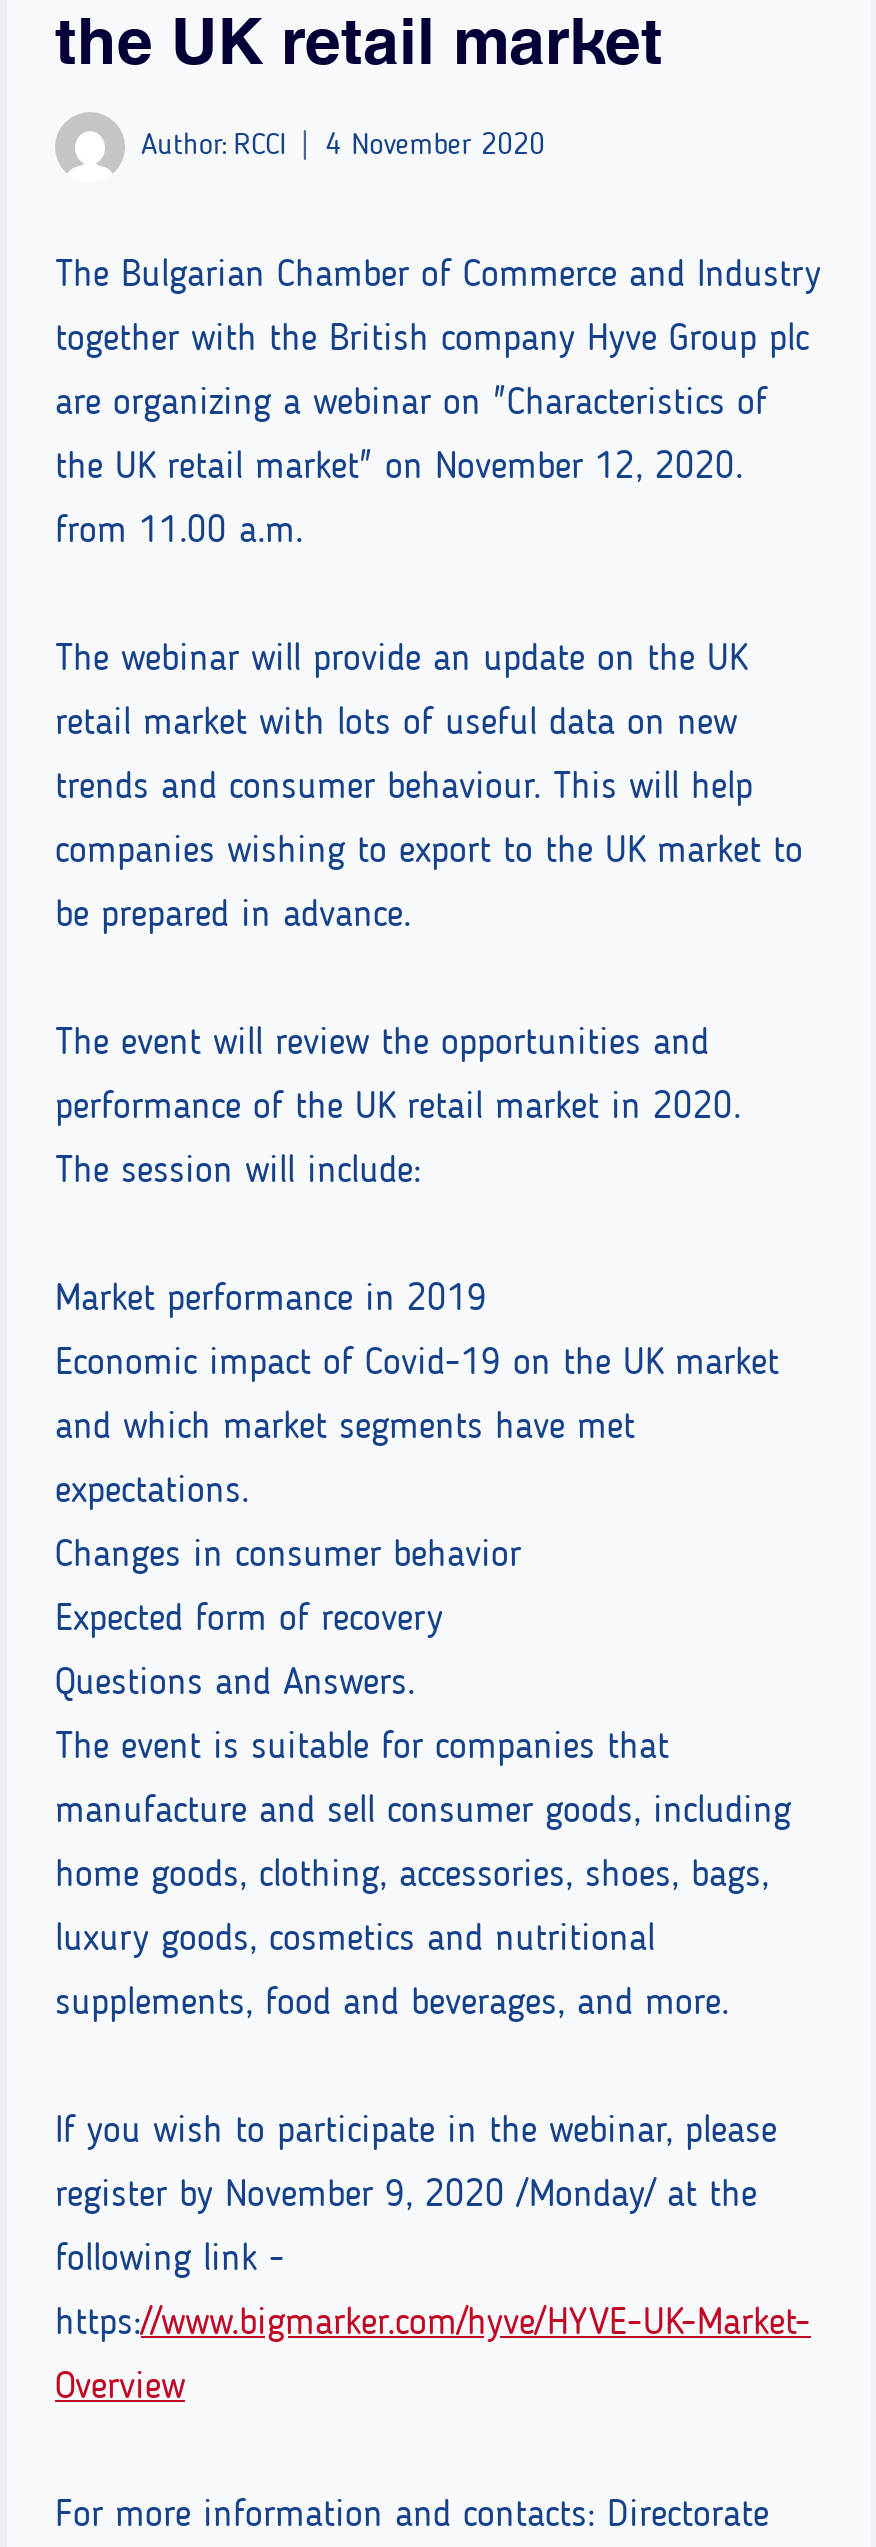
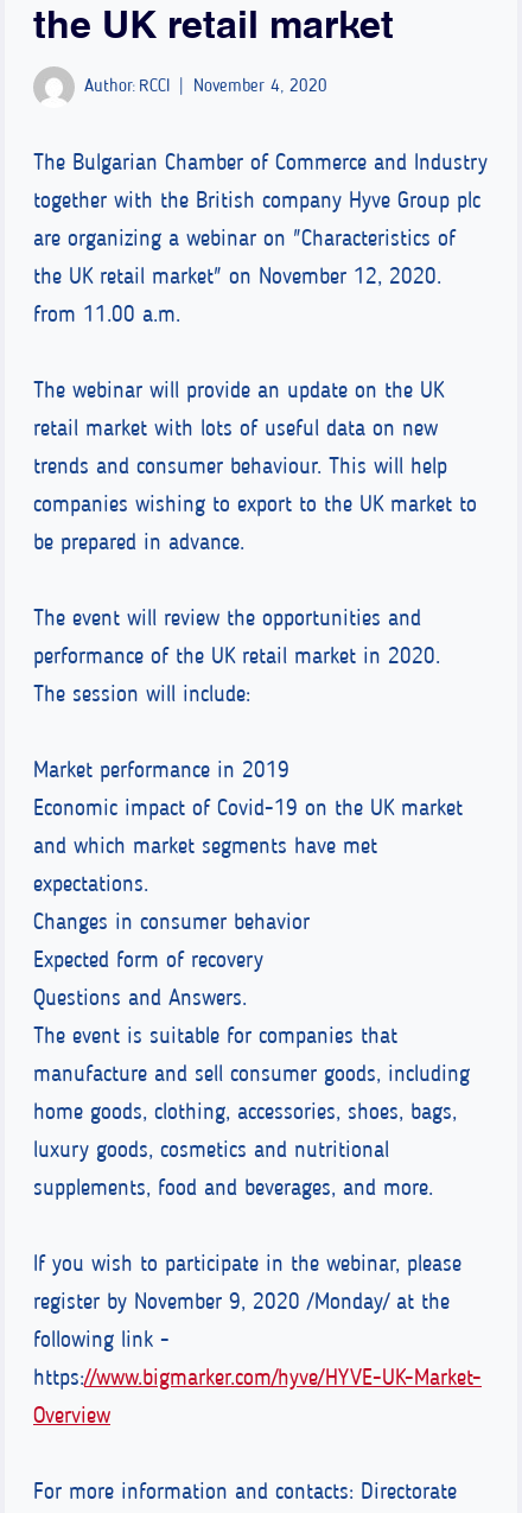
- Author: RCCI 4 November 2020
+ Author: RCCI November 4, 2020
